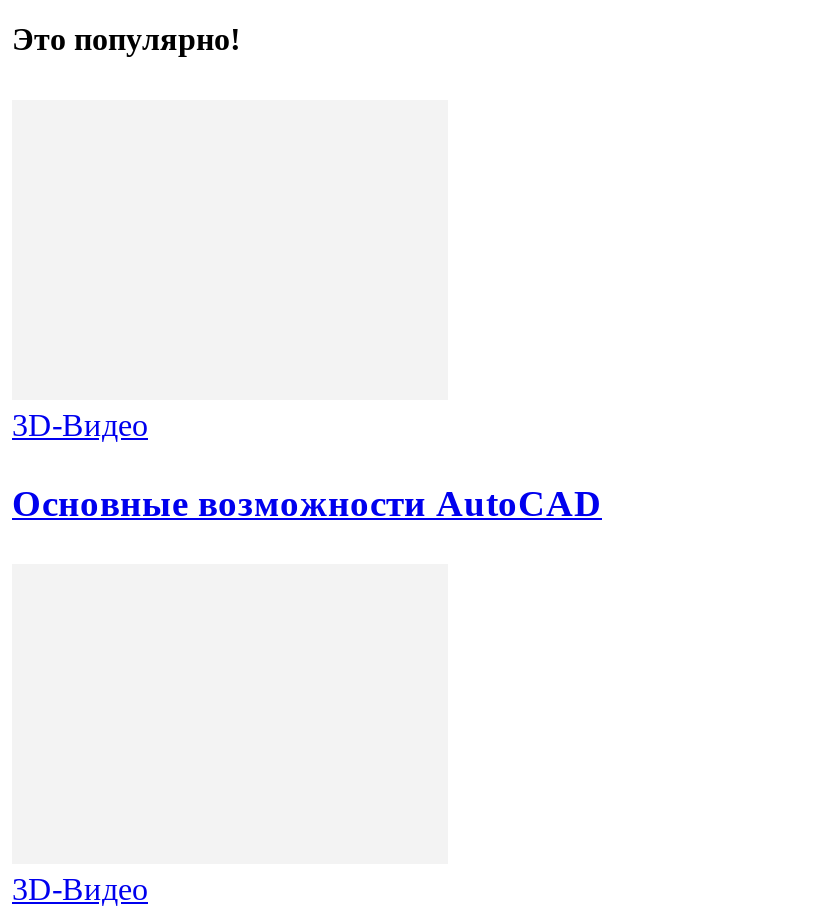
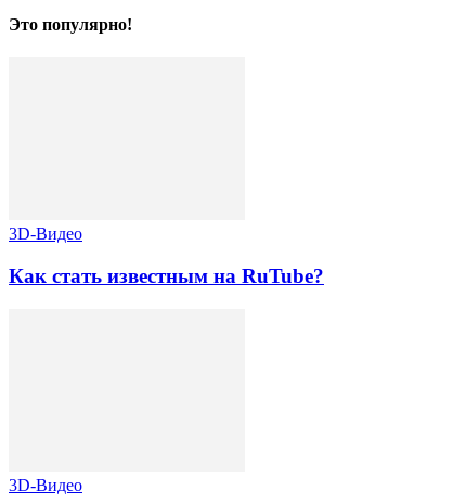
- Основные возможности AutoCAD
+ Как стать известным на RuTube?
